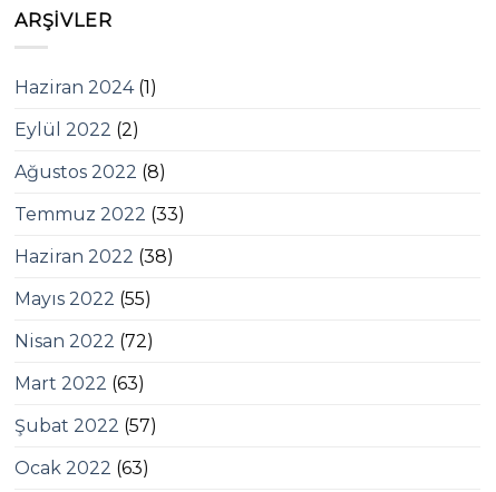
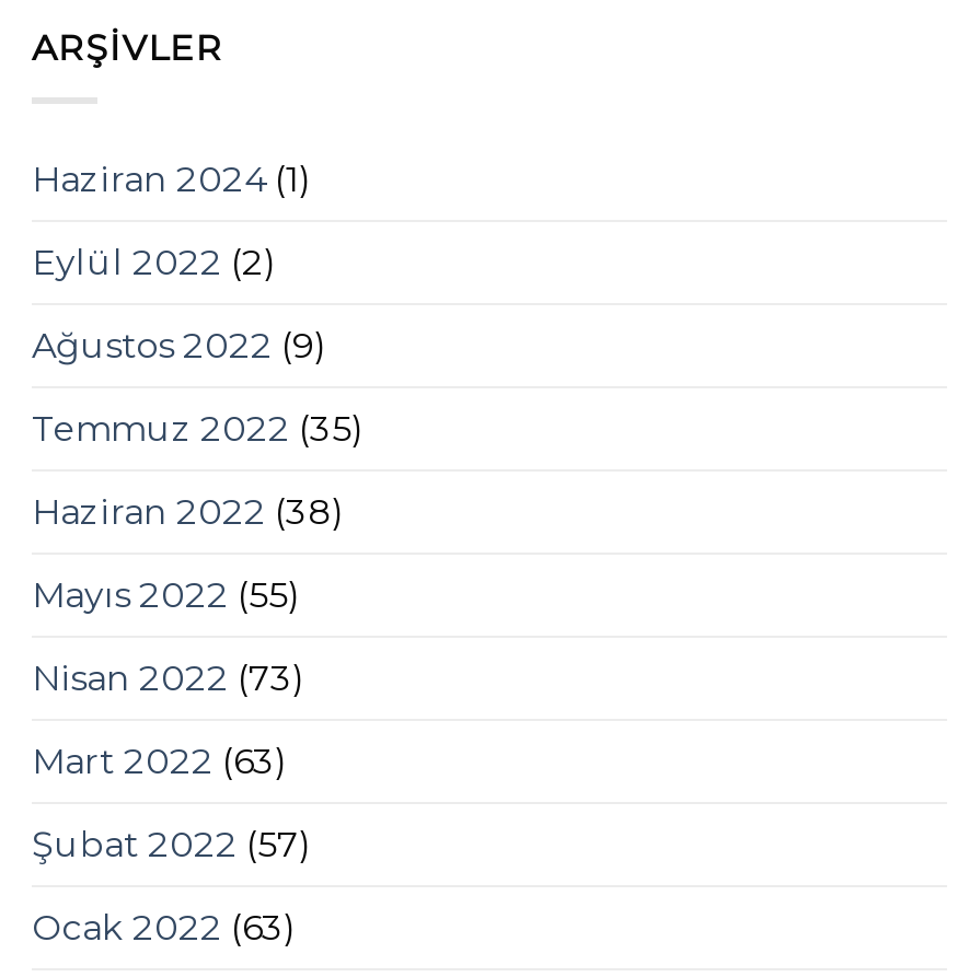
- Ağustos 2022 (8)
+ Ağustos 2022 (9)

- Temmuz 2022 (33)
+ Temmuz 2022 (35)

- Nisan 2022 (72)
+ Nisan 2022 (73)
